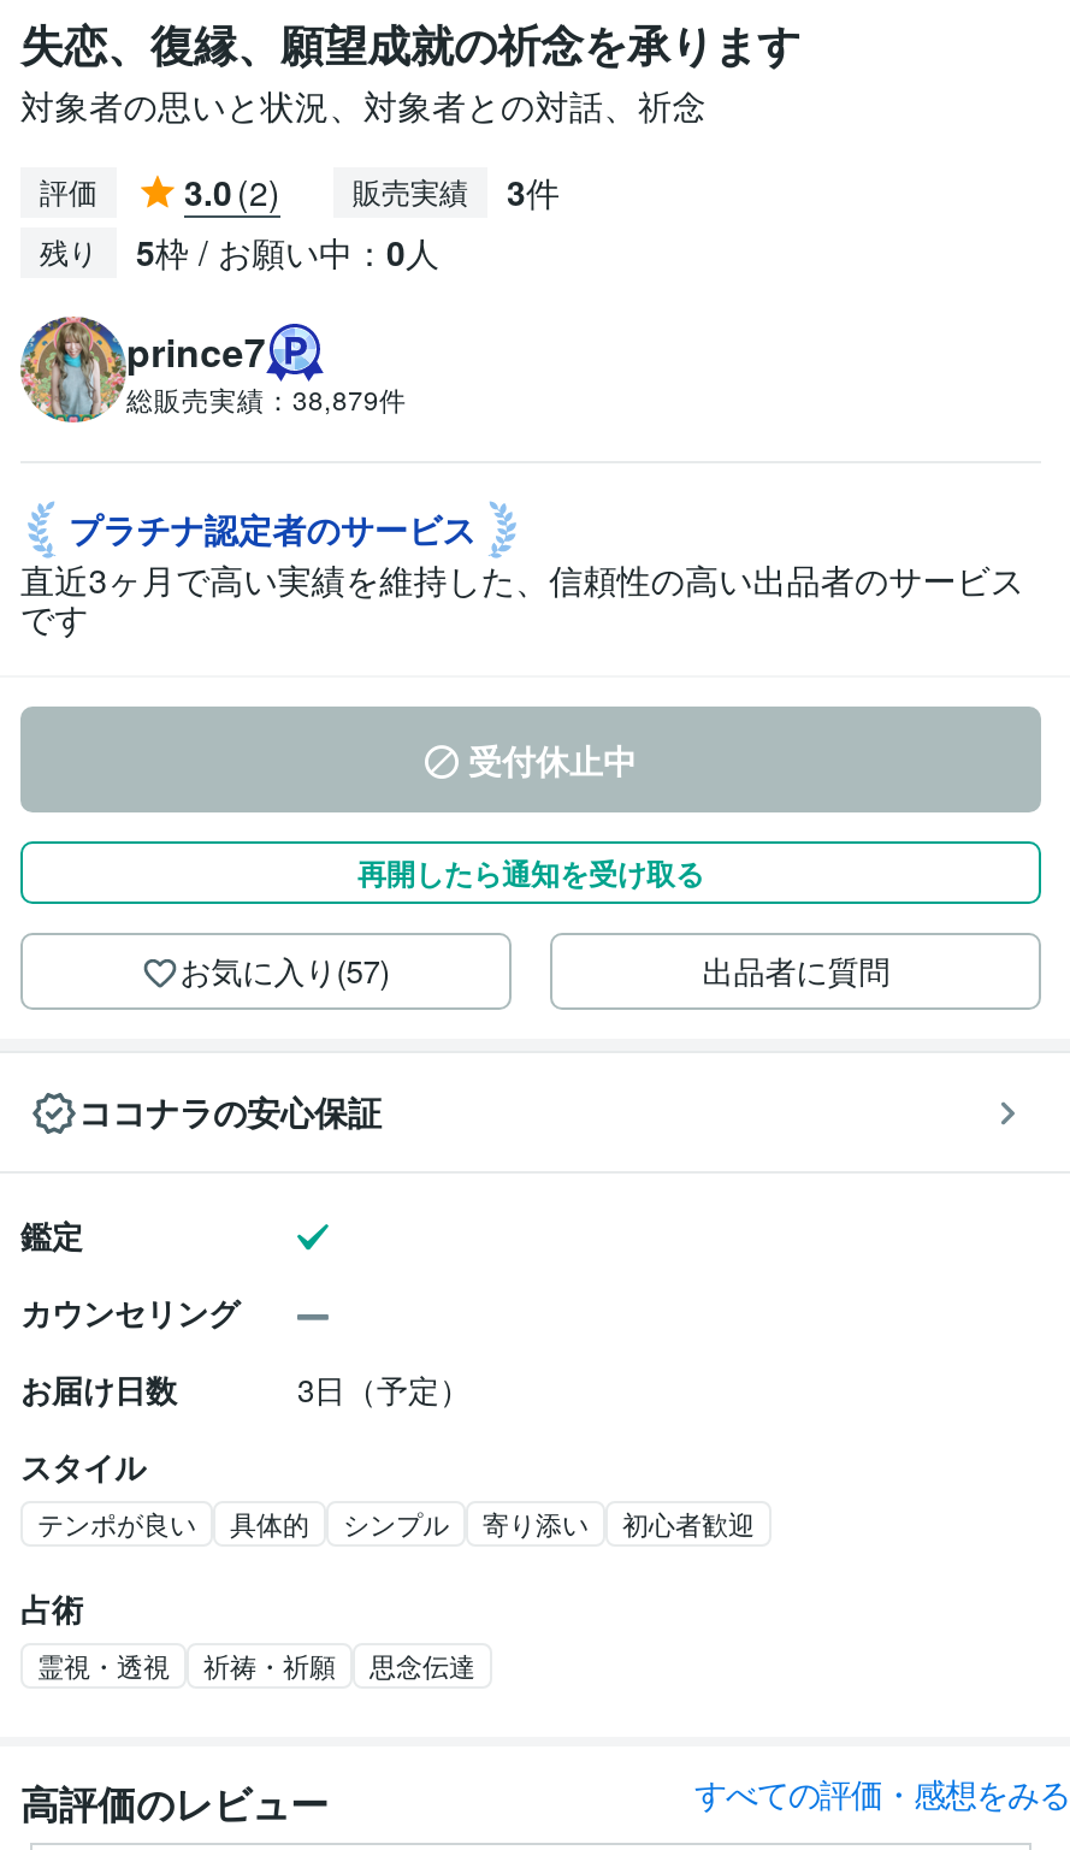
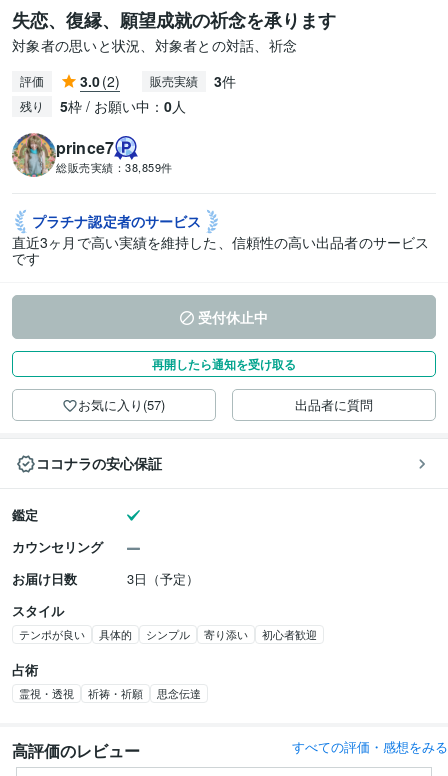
- 総販売実績：38,879件
+ 総販売実績：38,859件
